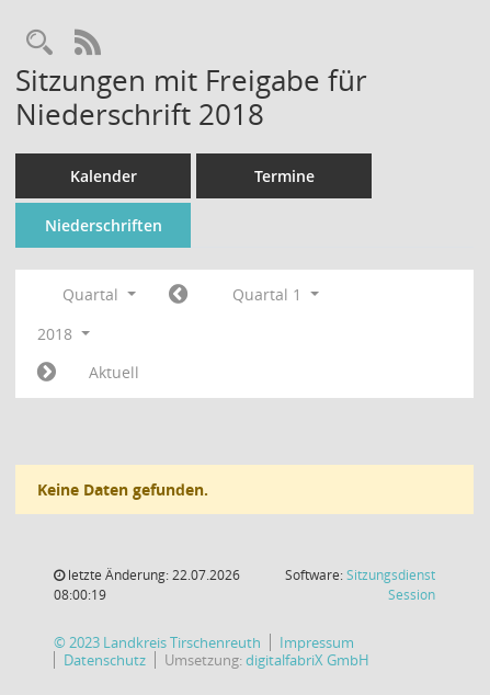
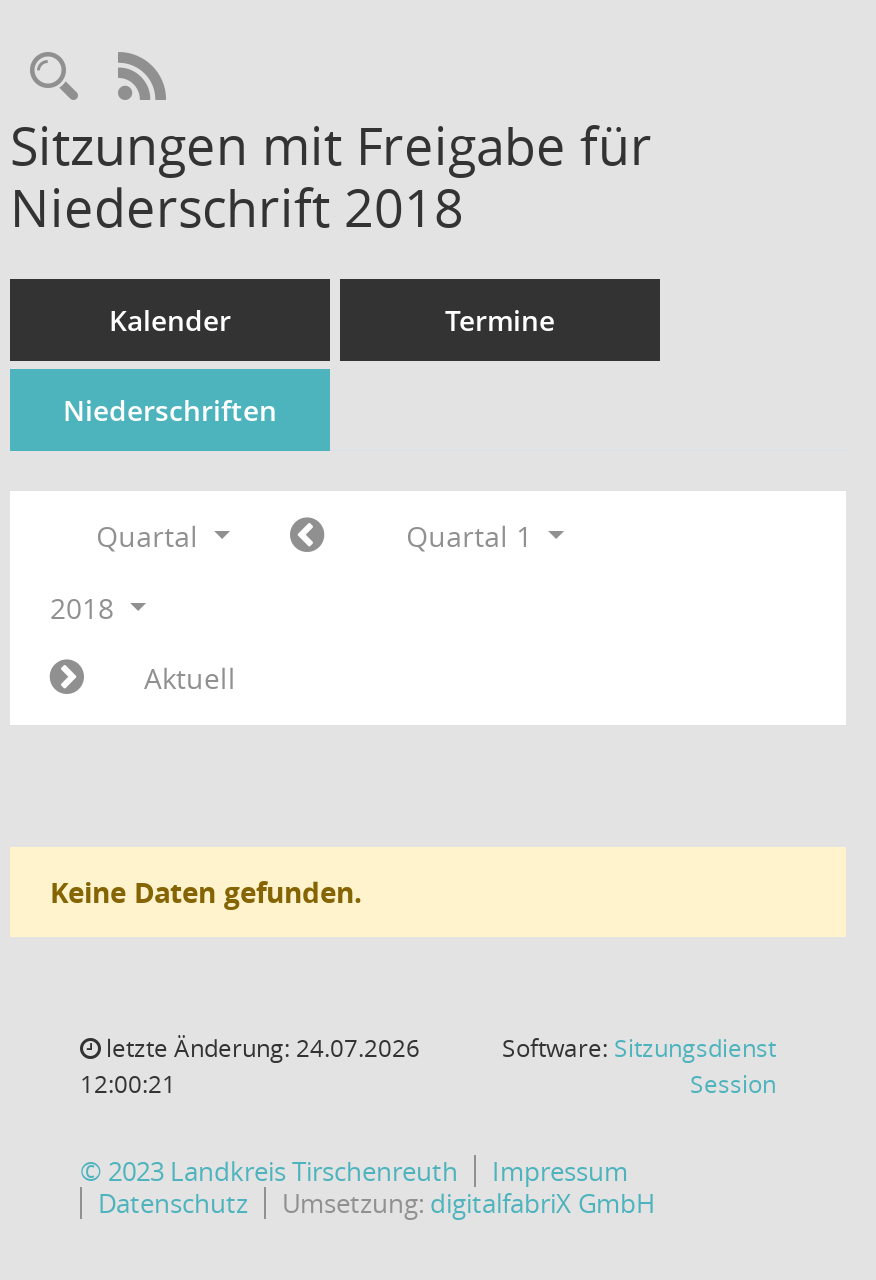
- letzte Änderung: 22.07.2026
+ letzte Änderung: 24.07.2026

- 08:00:19
+ 12:00:21
